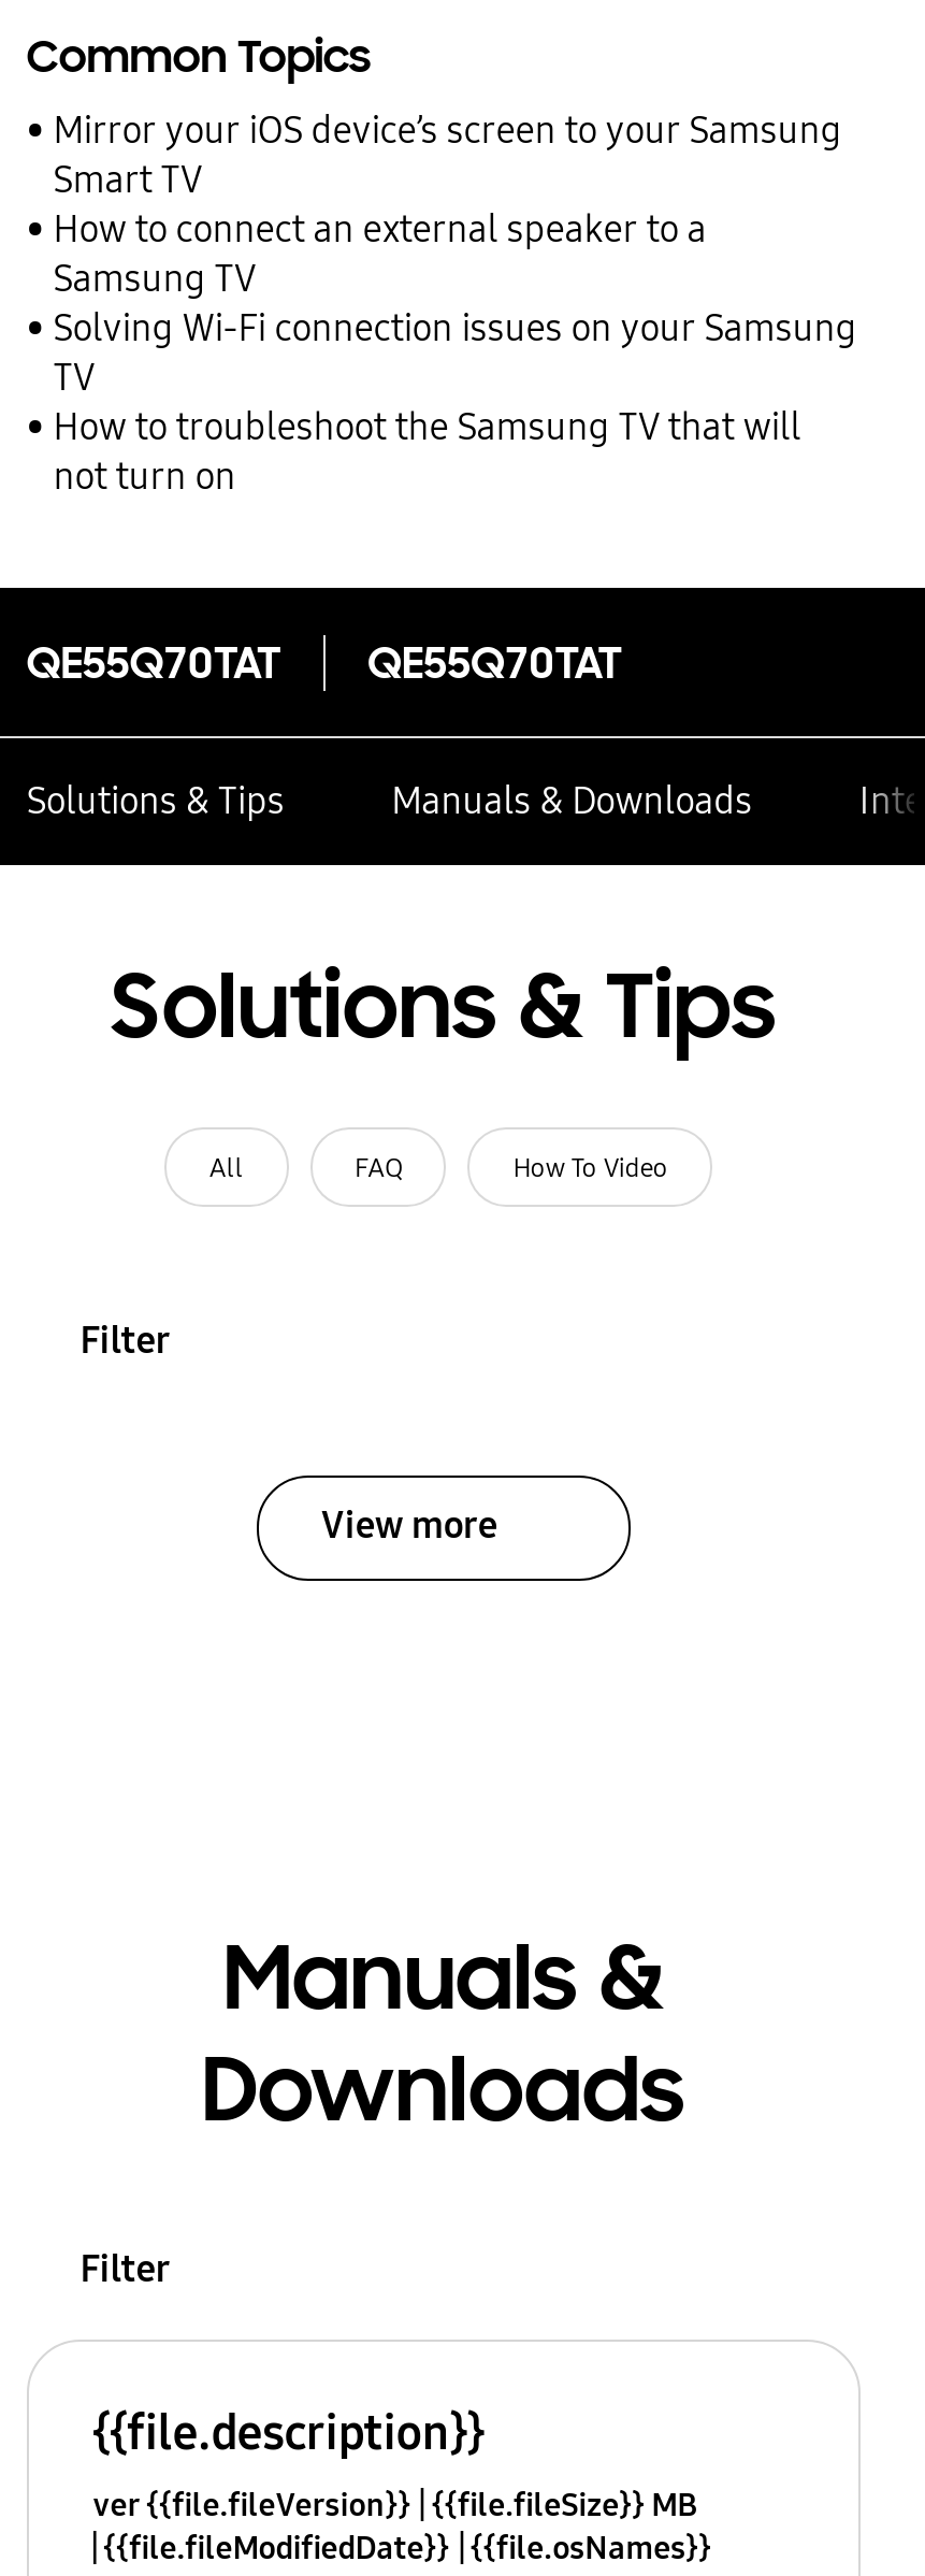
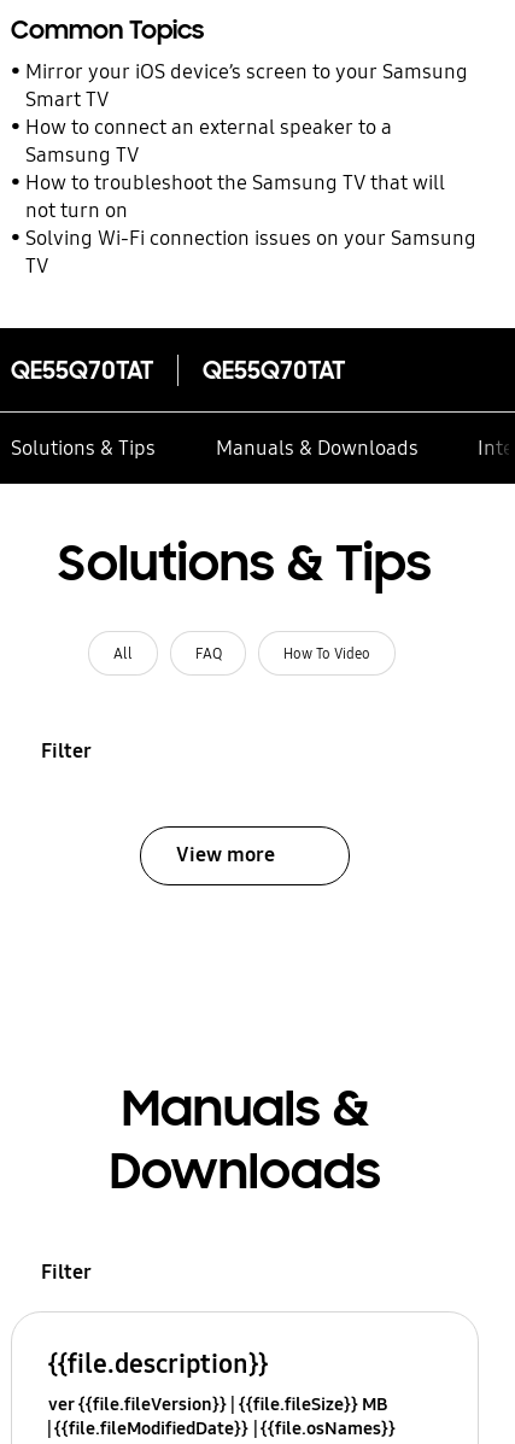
moved down: Solving Wi-Fi connection issues on your Samsung | TV

moved up: How to troubleshoot the Samsung TV that will | not turn on
